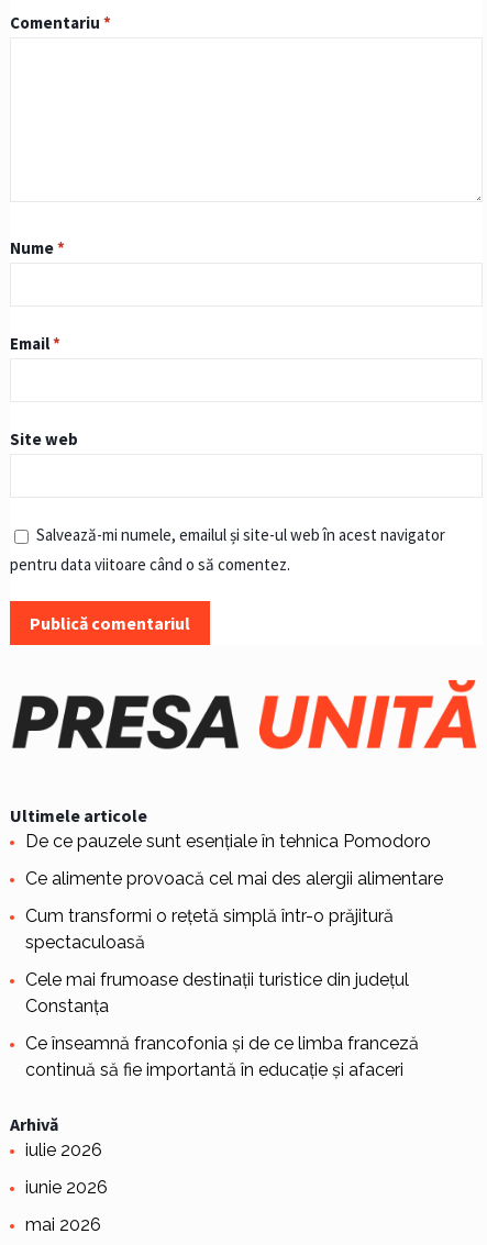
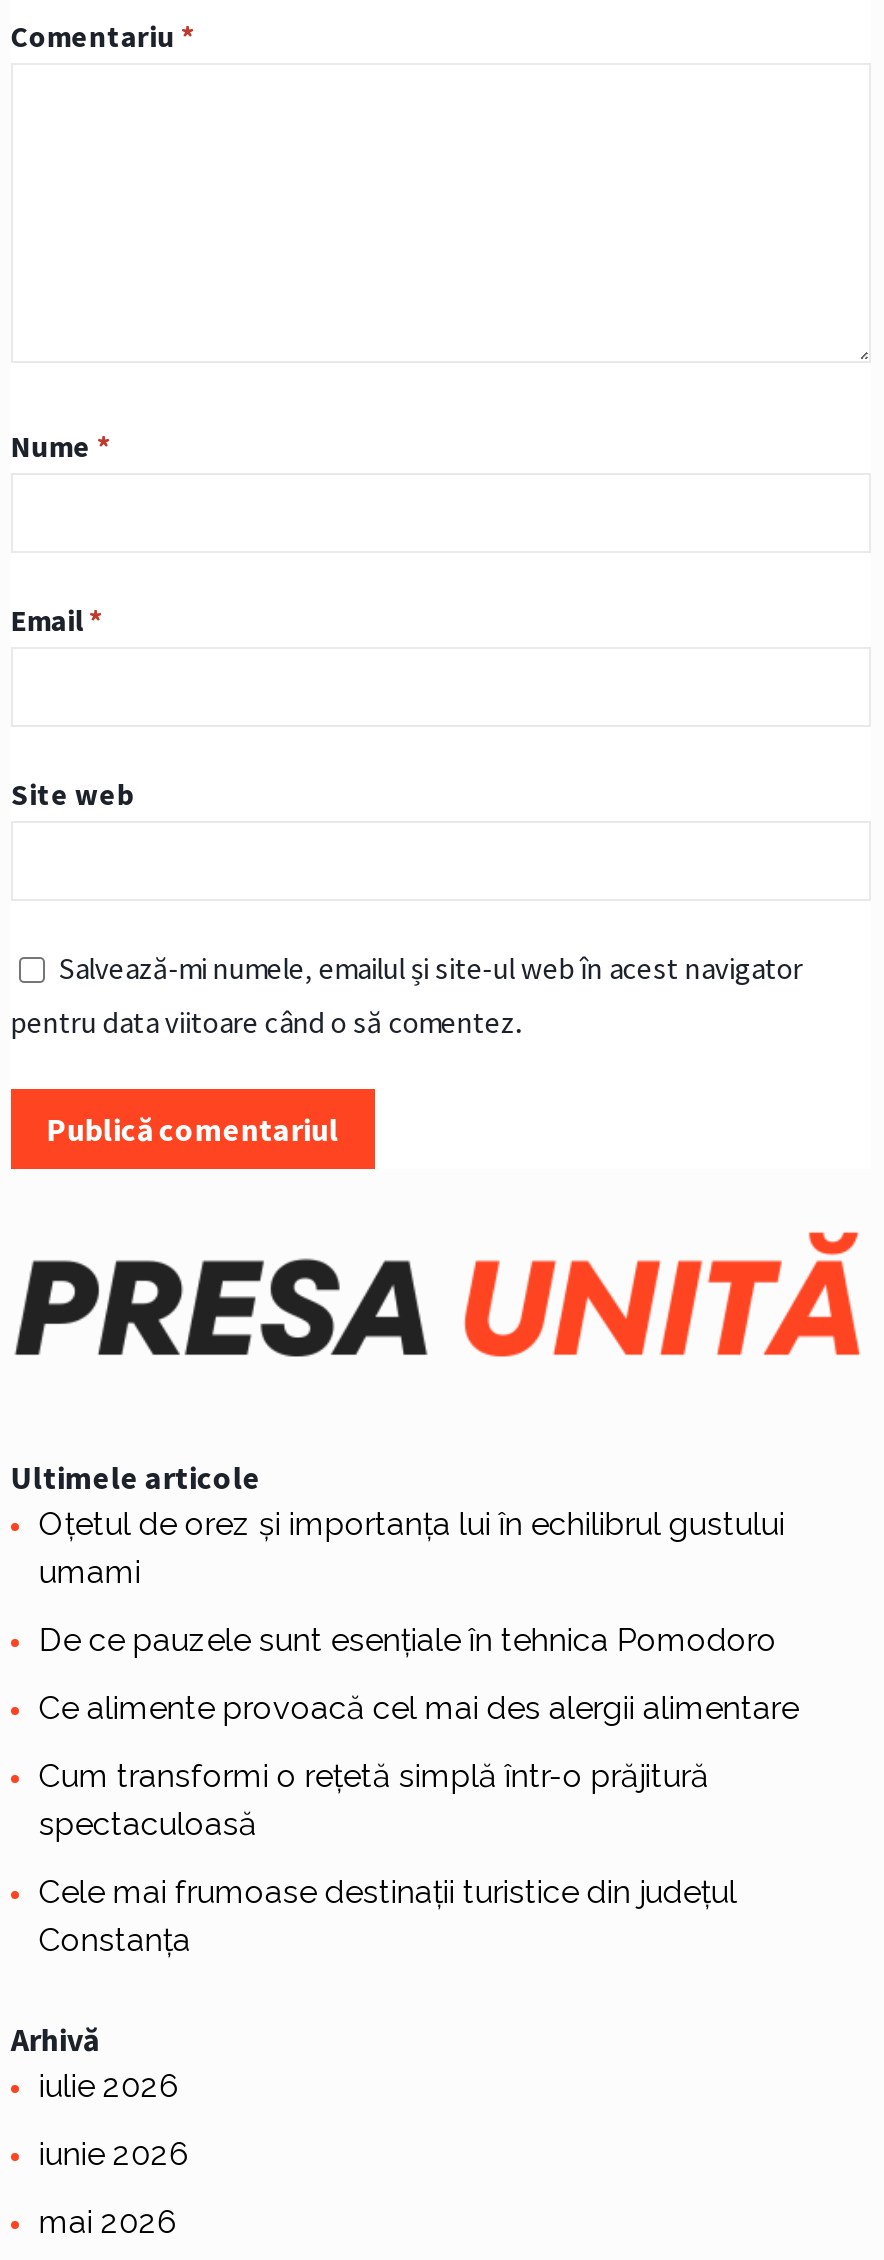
+ Oțetul de orez și importanța lui în echilibrul gustului
+ umami

moved down: De ce pauzele sunt esențiale în tehnica Pomodoro | Ce alimente provoacă cel mai des alergii alimentare | Cum transformi o rețetă simplă într-o prăjitură | spectaculoasă | Cele mai frumoase destinații turistice din județul | Constanța

- Ce înseamnă francofonia și de ce limba franceză
- continuă să fie importantă în educație și afaceri
